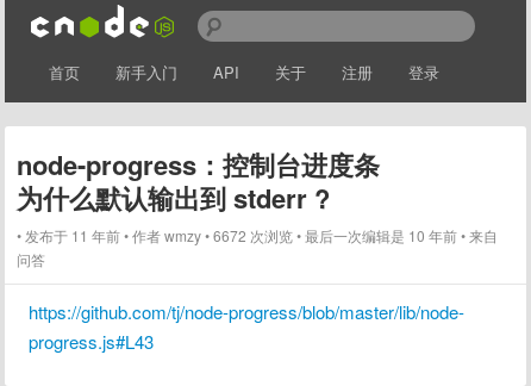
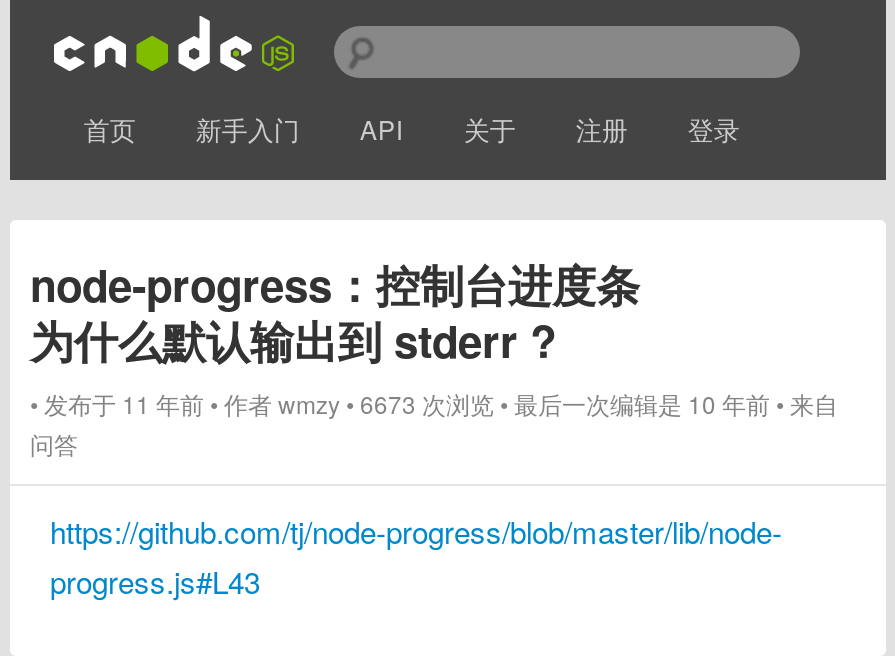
- 发布于 11 年前 作者wmzy 6672 次浏览 最后一次编辑是 10 年前 来自
+ 发布于 11 年前 作者wmzy 6673 次浏览 最后一次编辑是 10 年前 来自
